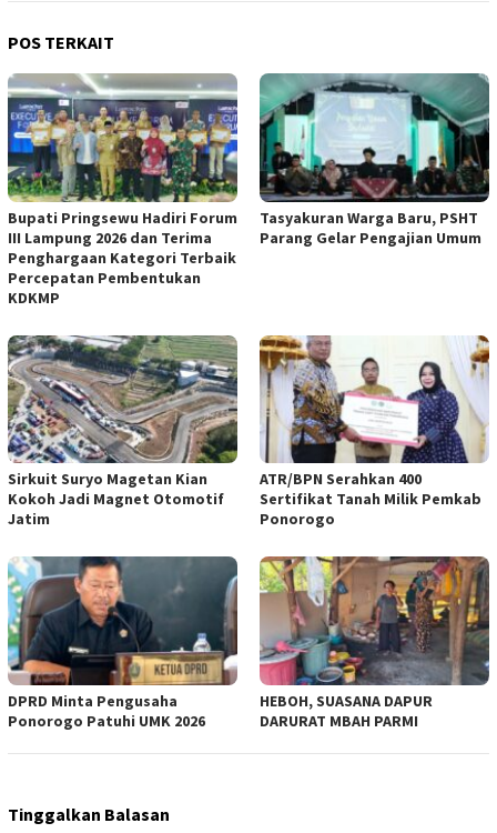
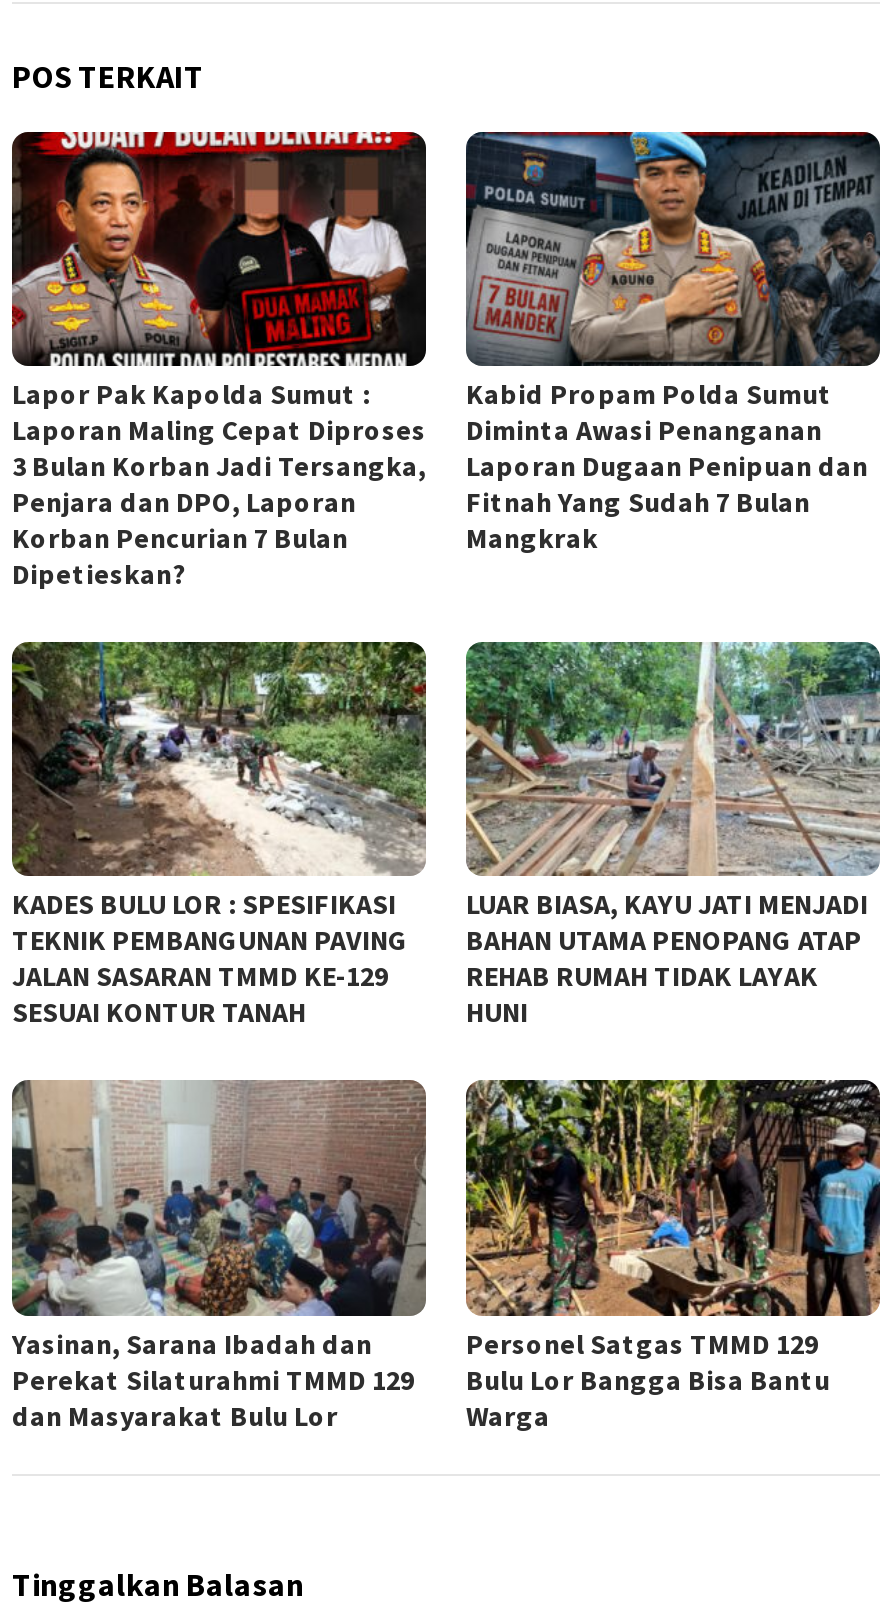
- [image]
+ [image]

- [image]
- Tasyakuran Warga Baru, PSHT
- Parang Gelar Pengajian Umum
+ [image]
+ Kabid Propam Polda Sumut
+ Diminta Awasi Penanganan
+ Laporan Dugaan Penipuan dan
+ Fitnah Yang Sudah 7 Bulan
+ Mangkrak

- Bupati Pringsewu Hadiri Forum
- III Lampung 2026 dan Terima
- Penghargaan Kategori Terbaik
- Percepatan Pembentukan
- KDKMP
+ Lapor Pak Kapolda Sumut :
+ Laporan Maling Cepat Diproses
+ 3 Bulan Korban Jadi Tersangka,
+ Penjara dan DPO, Laporan
+ Korban Pencurian 7 Bulan
+ Dipetieskan?

- [image]
+ [image]

- [image]
+ [image]

- Sirkuit Suryo Magetan Kian
- Kokoh Jadi Magnet Otomotif
- Jatim
+ KADES BULU LOR : SPESIFIKASI
+ TEKNIK PEMBANGUNAN PAVING
+ JALAN SASARAN TMMD KE-129
+ SESUAI KONTUR TANAH

- ATR/BPN Serahkan 400
- Sertifikat Tanah Milik Pemkab
- Ponorogo
+ LUAR BIASA, KAYU JATI MENJADI
+ BAHAN UTAMA PENOPANG ATAP
+ REHAB RUMAH TIDAK LAYAK
+ HUNI

- [image]
- DPRD Minta Pengusaha
- Ponorogo Patuhi UMK 2026
+ [image]
+ Yasinan, Sarana Ibadah dan
+ Perekat Silaturahmi TMMD 129
+ dan Masyarakat Bulu Lor

- [image]
- HEBOH, SUASANA DAPUR
- DARURAT MBAH PARMI
+ [image]
+ Personel Satgas TMMD 129
+ Bulu Lor Bangga Bisa Bantu
+ Warga
